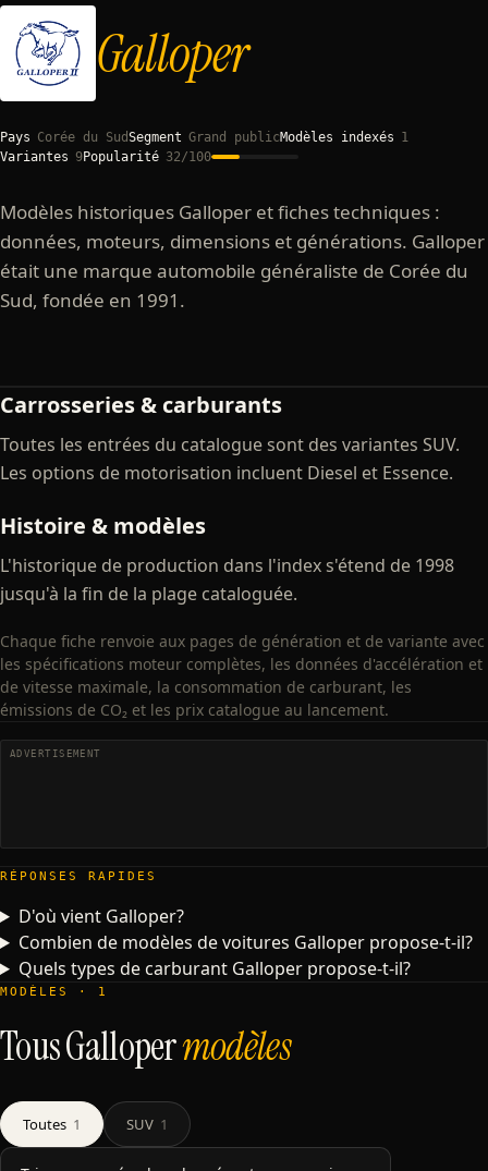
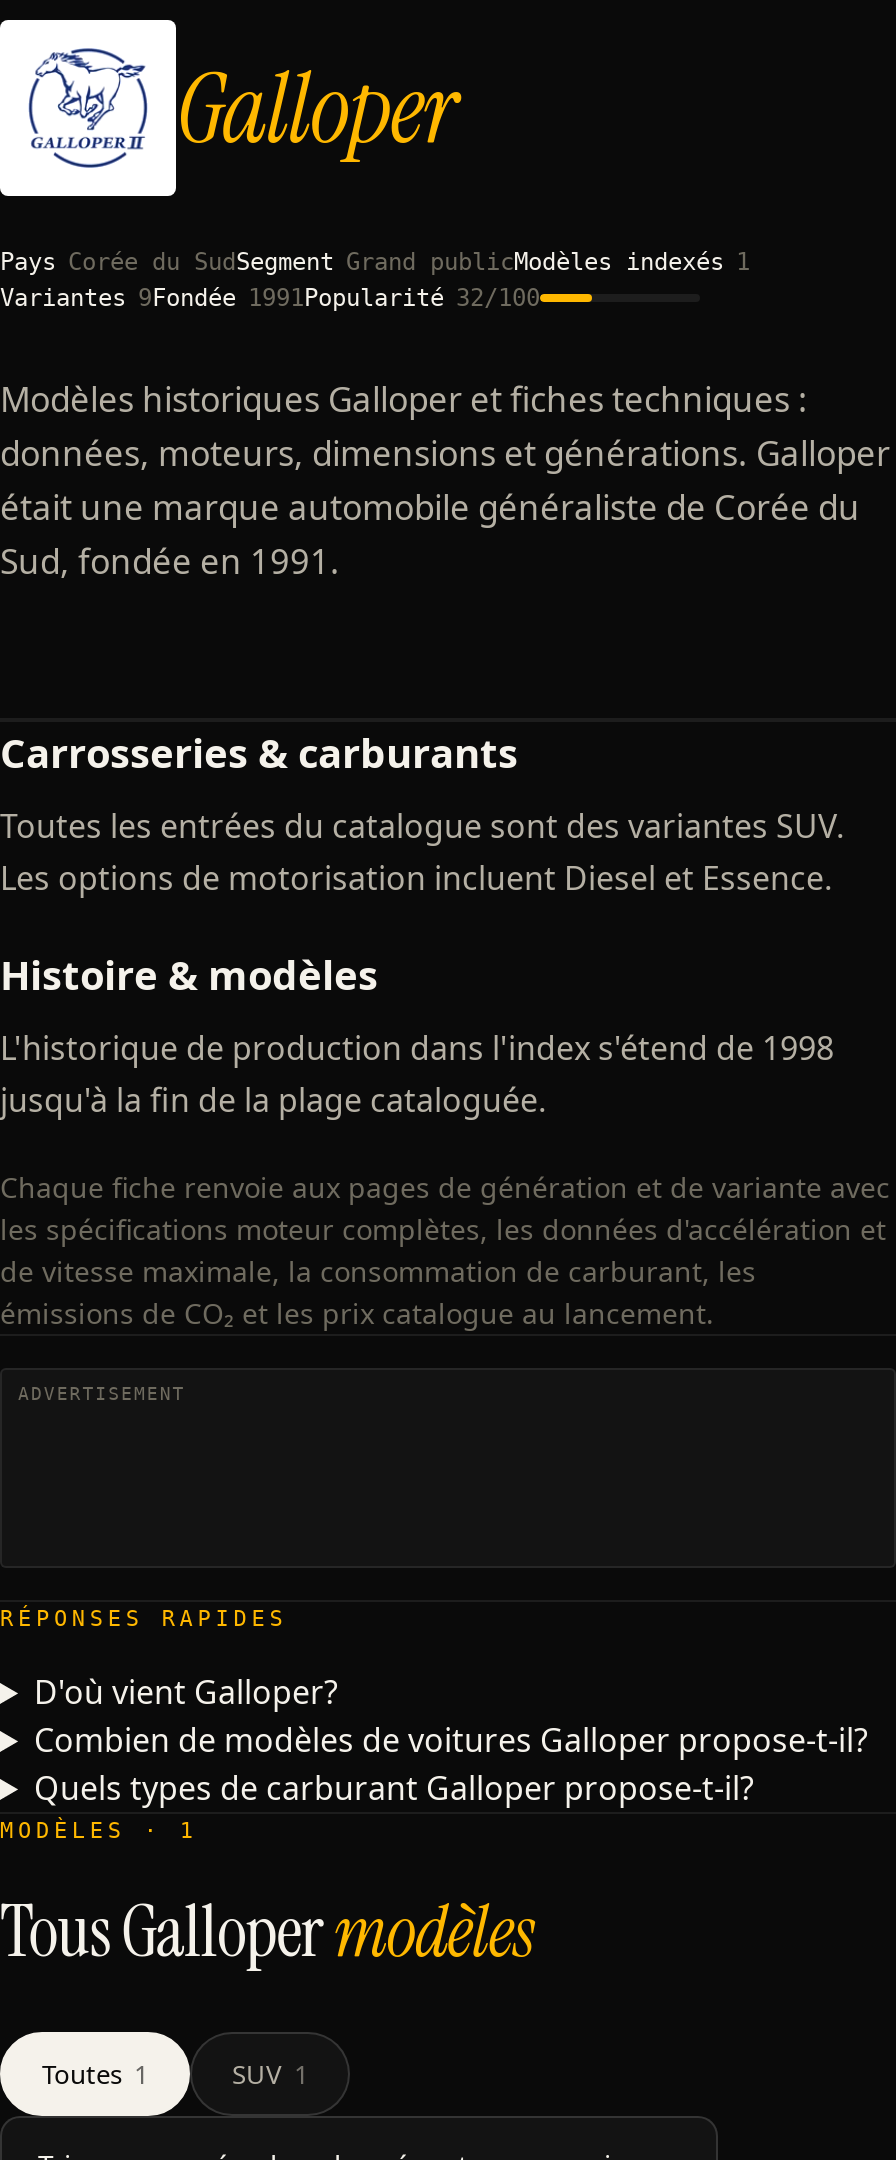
- Variantes 9Popularité 32 /100
+ Variantes 9 Fondée 1991Popularité 32 /100
